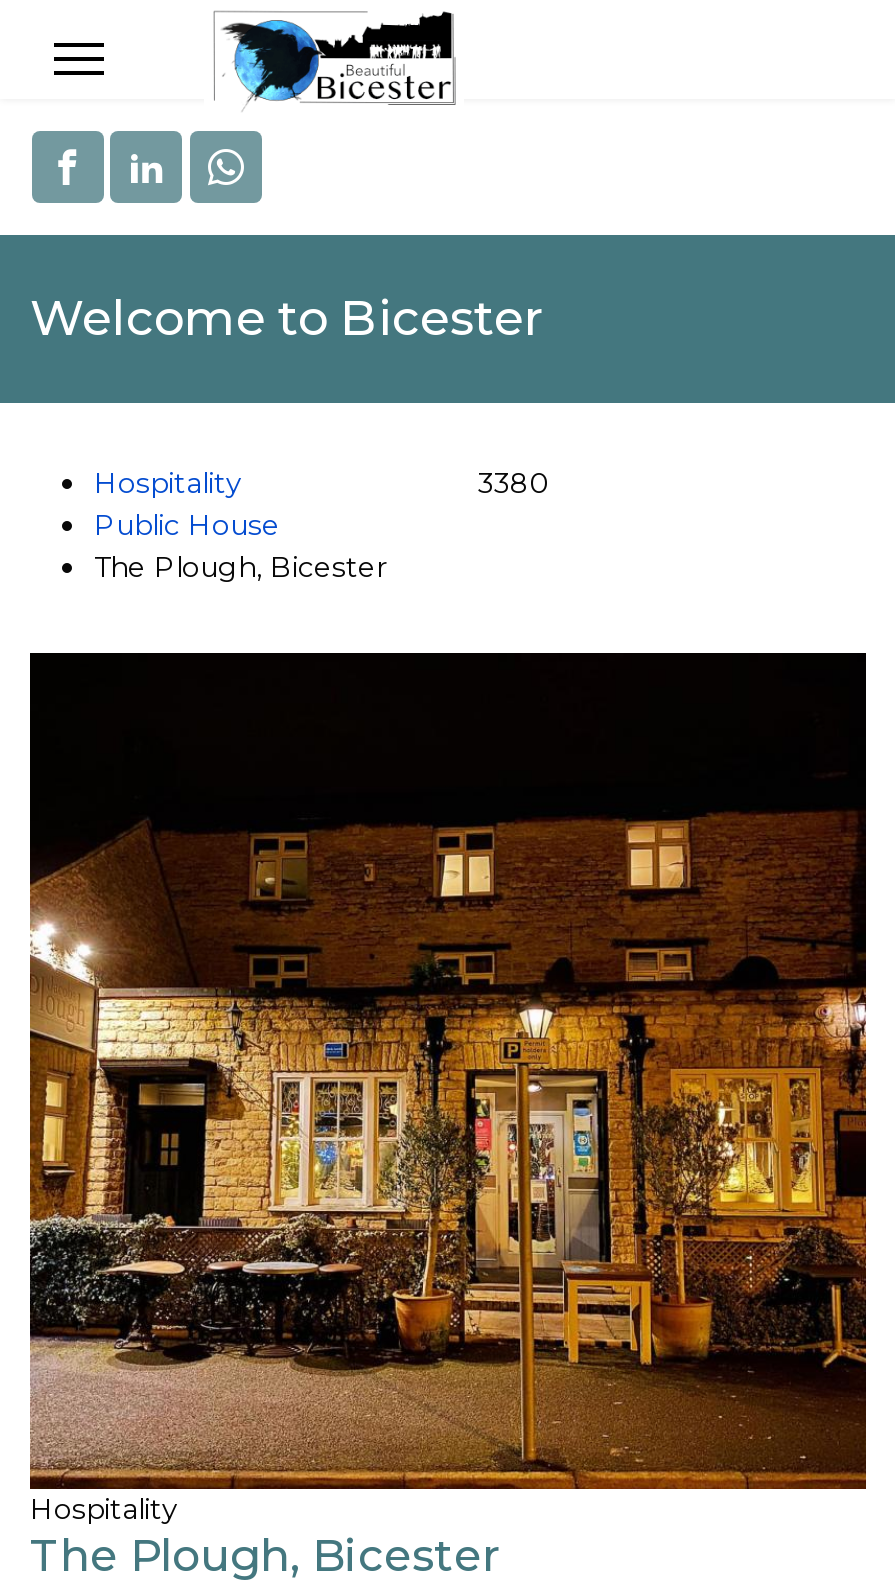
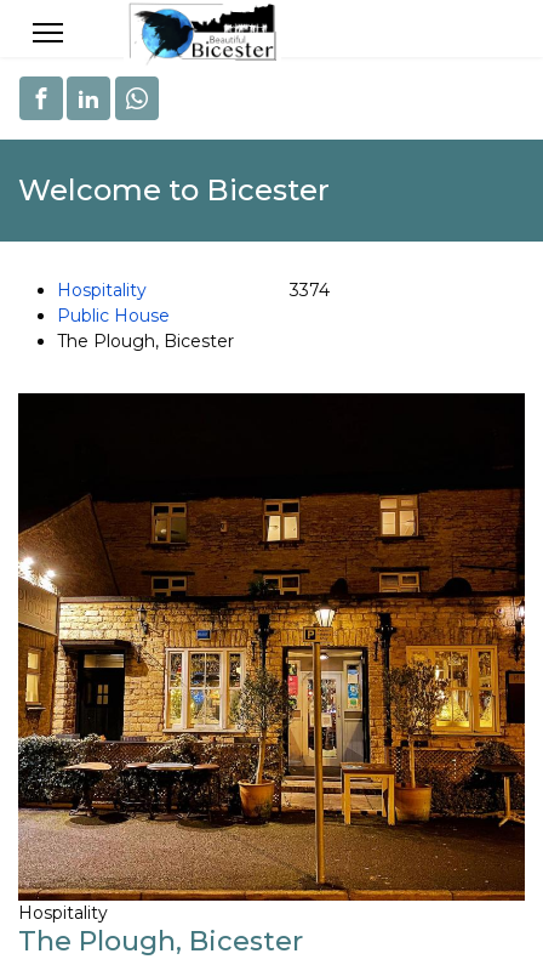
- 3380
+ 3374
